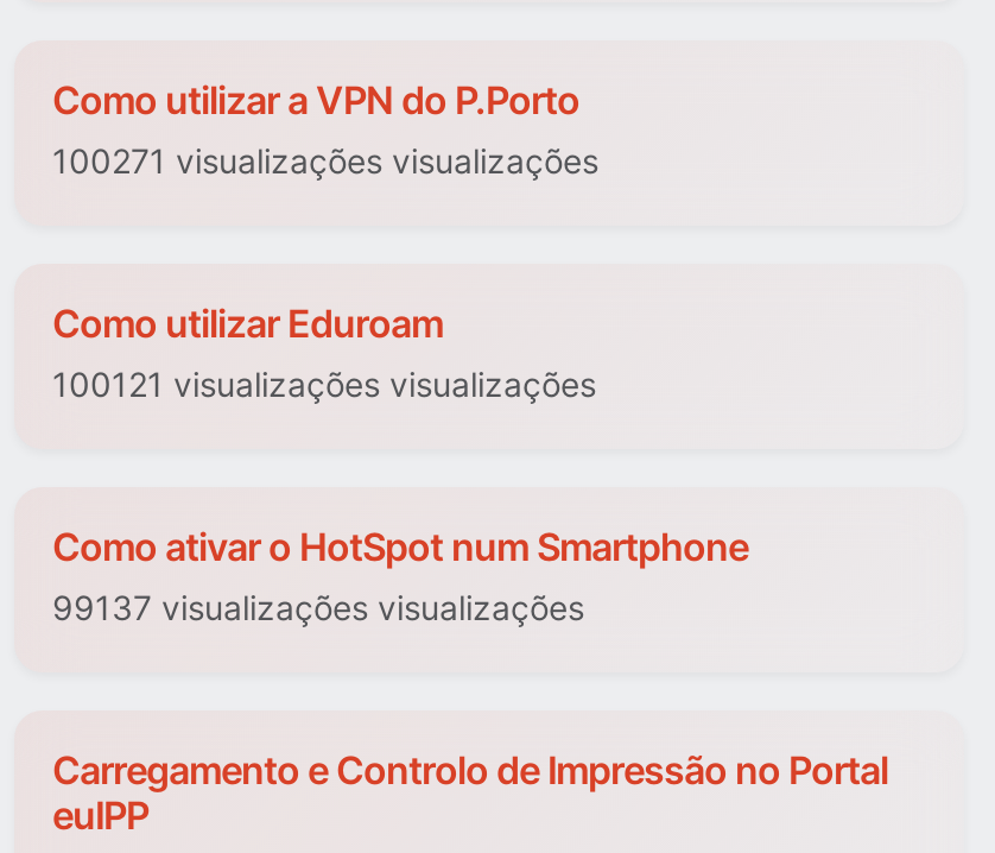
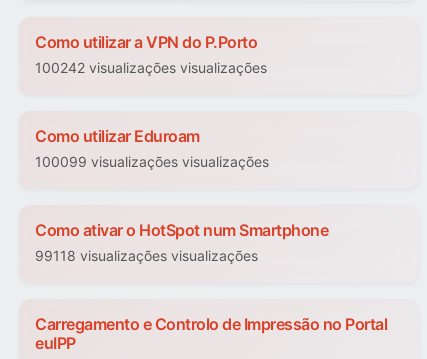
- 100271 visualizações visualizações
+ 100242 visualizações visualizações

- 100121 visualizações visualizações
+ 100099 visualizações visualizações

- 99137 visualizações visualizações
+ 99118 visualizações visualizações
